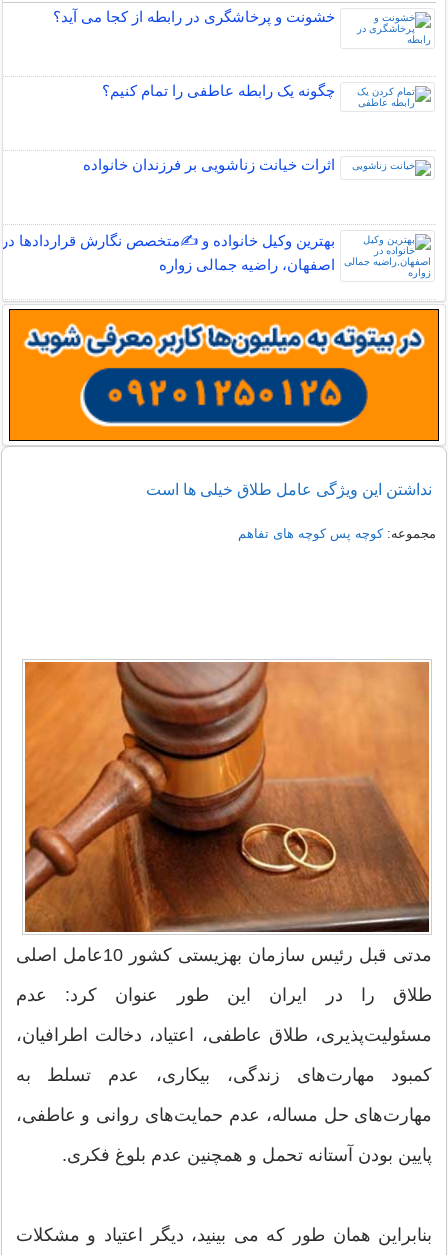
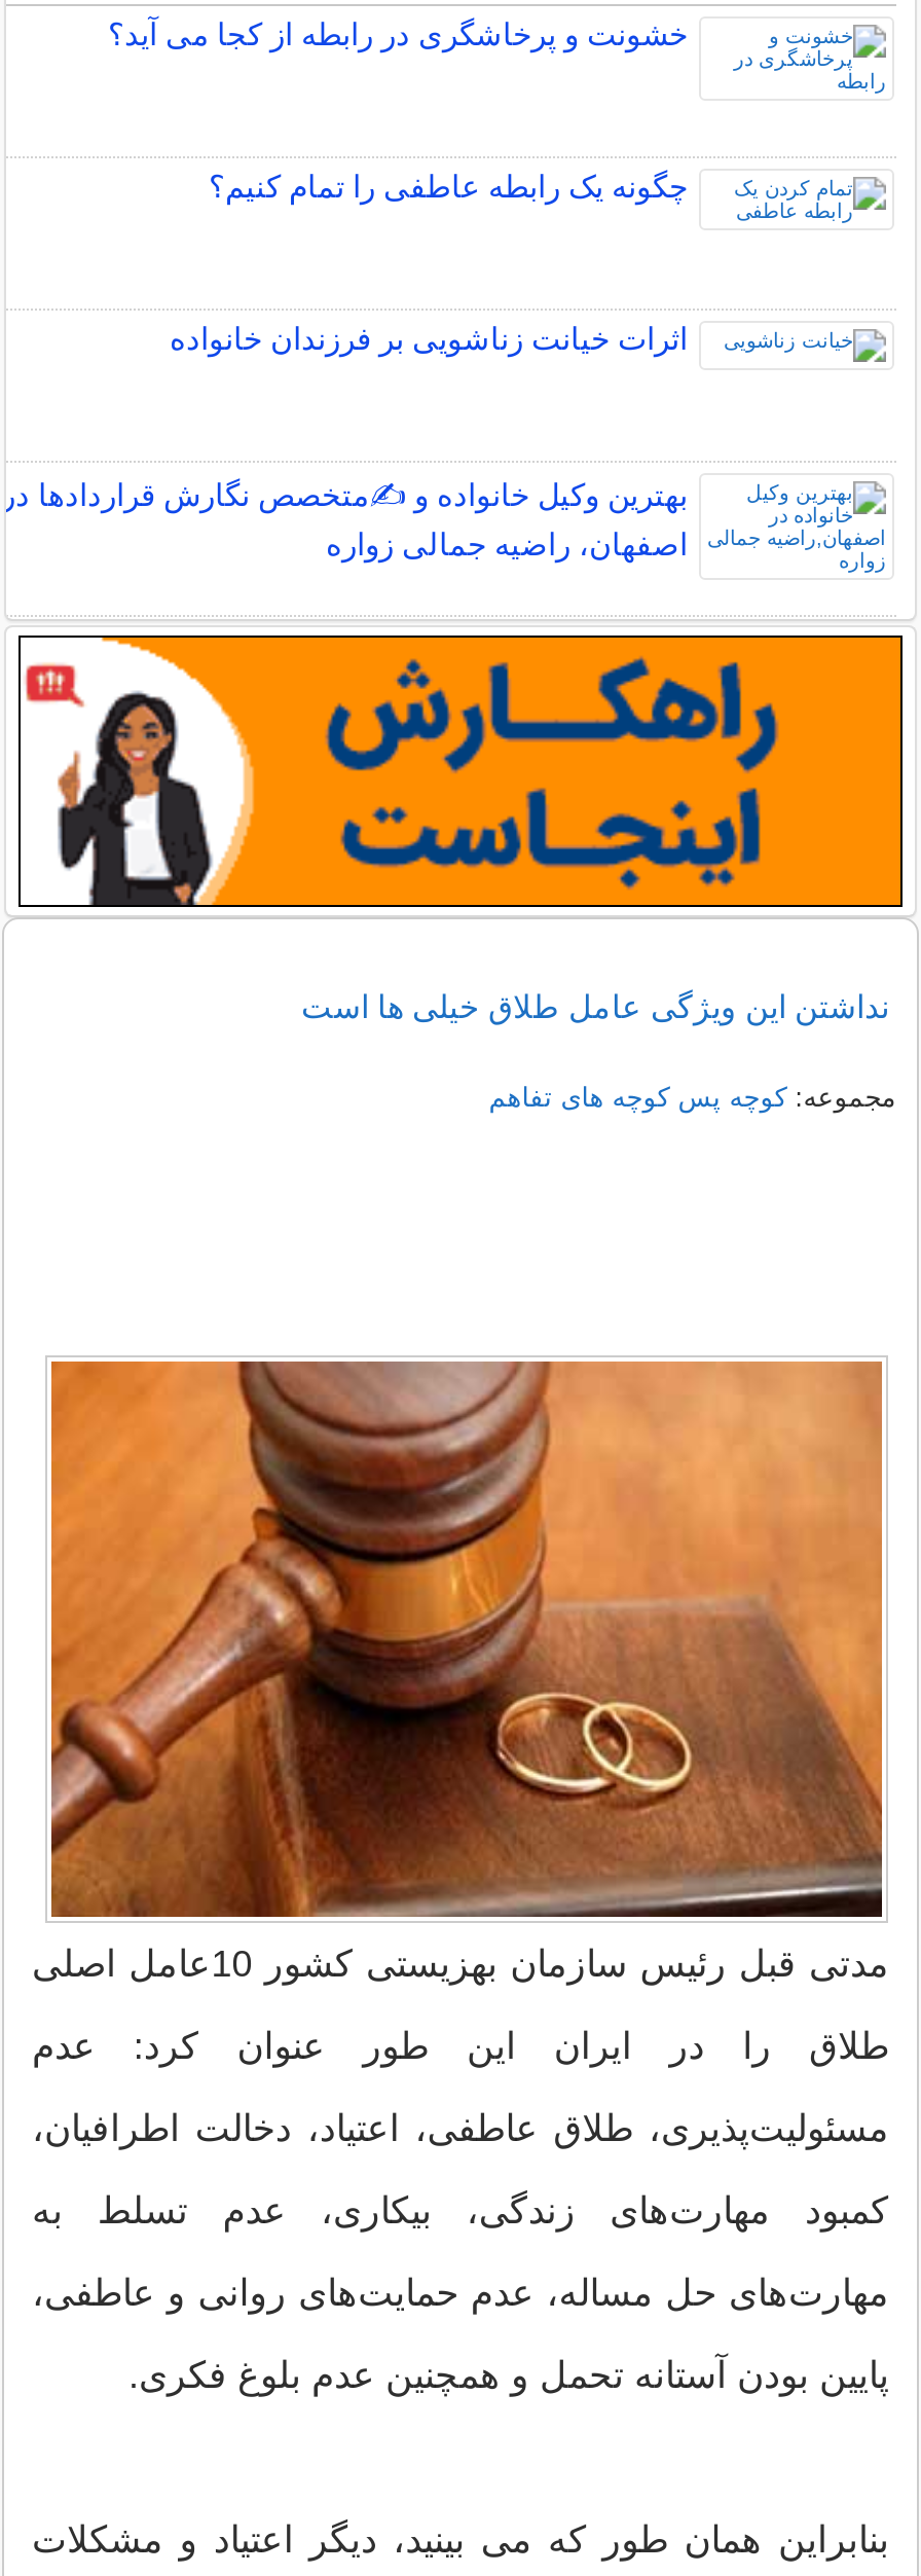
- [image]
+ [image]
